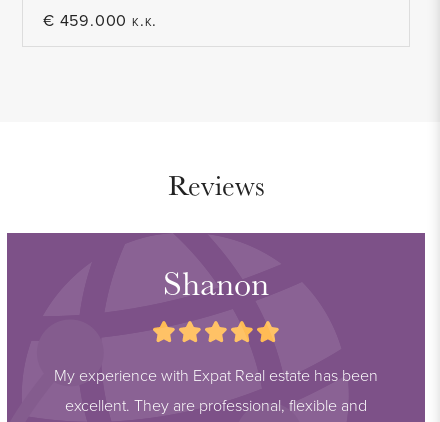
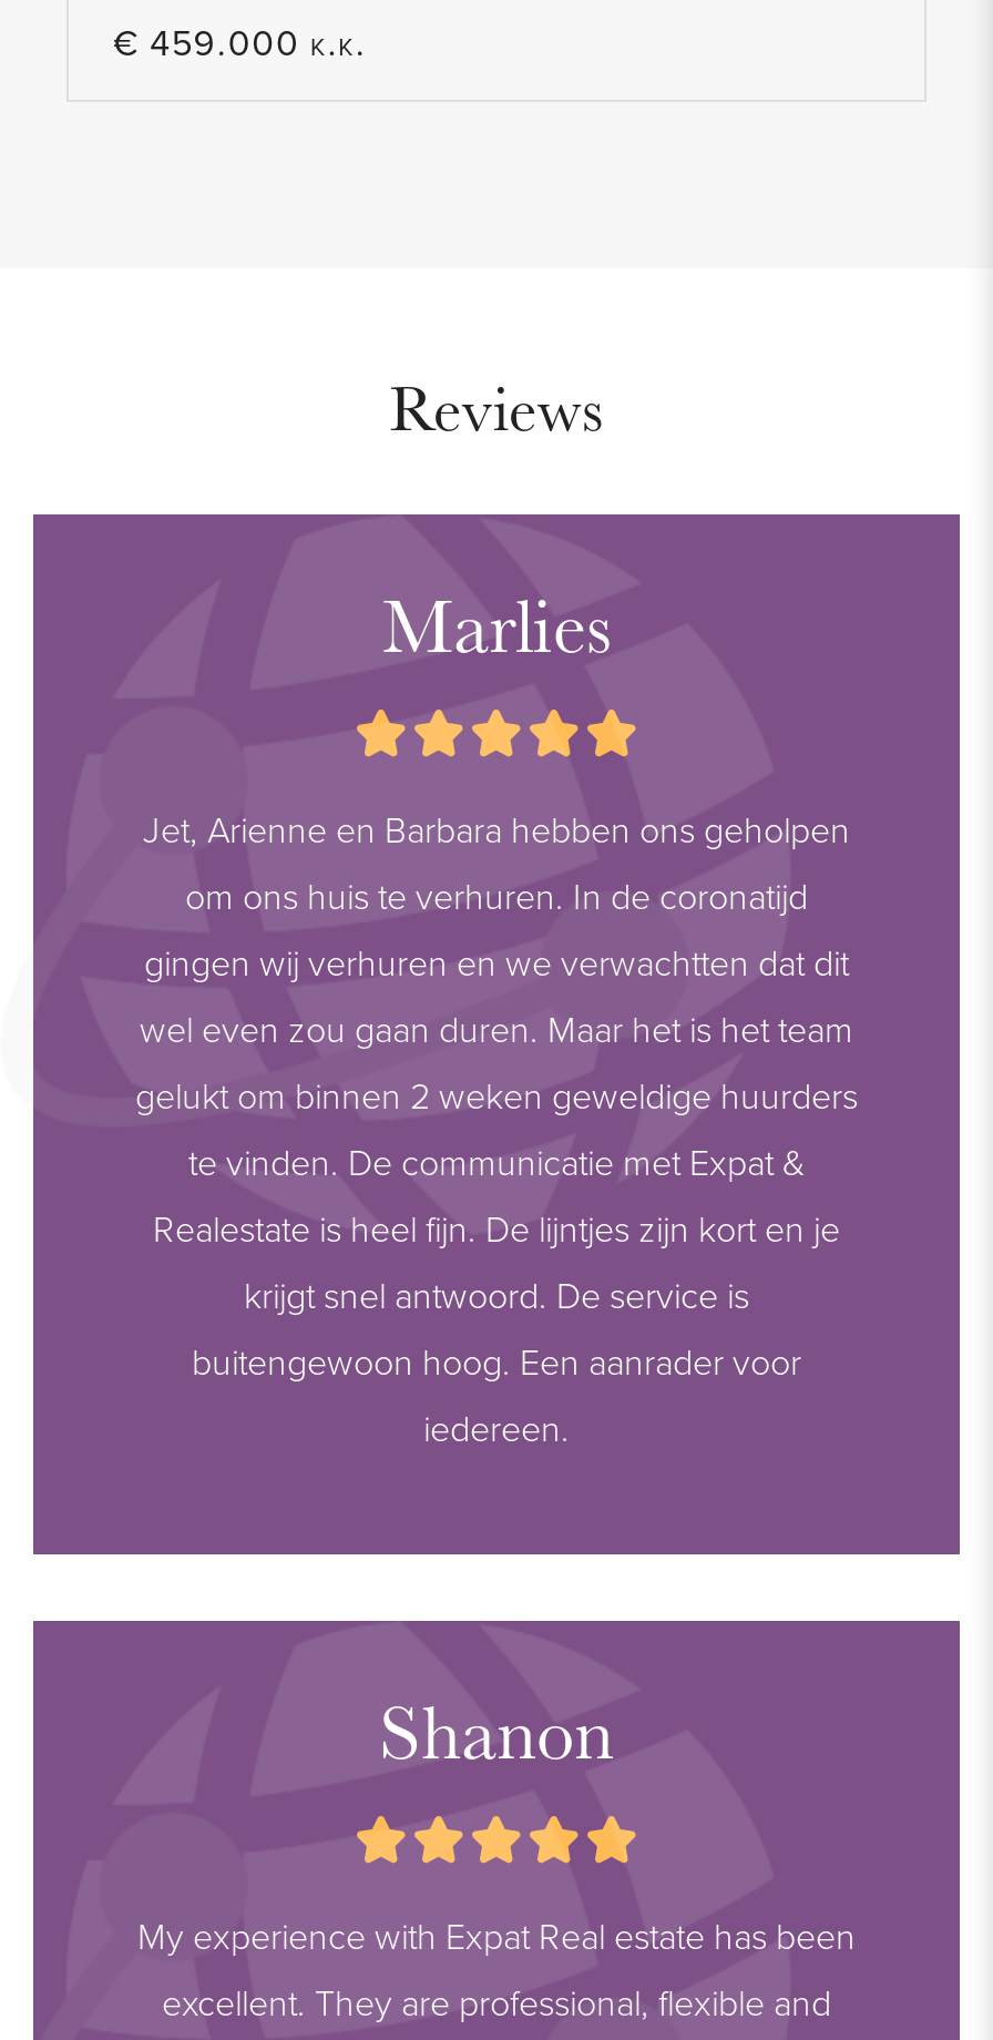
+ Marlies
+ Jet, Arienne en Barbara hebben ons geholpen
+ om ons huis te verhuren. In de coronatijd
+ gingen wij verhuren en we verwachtten dat dit
+ wel even zou gaan duren. Maar het is het team
+ gelukt om binnen 2 weken geweldige huurders
+ te vinden. De communicatie met Expat &
+ Realestate is heel fijn. De lijntjes zijn kort en je
+ krijgt snel antwoord. De service is
+ buitengewoon hoog. Een aanrader voor
+ iedereen.
